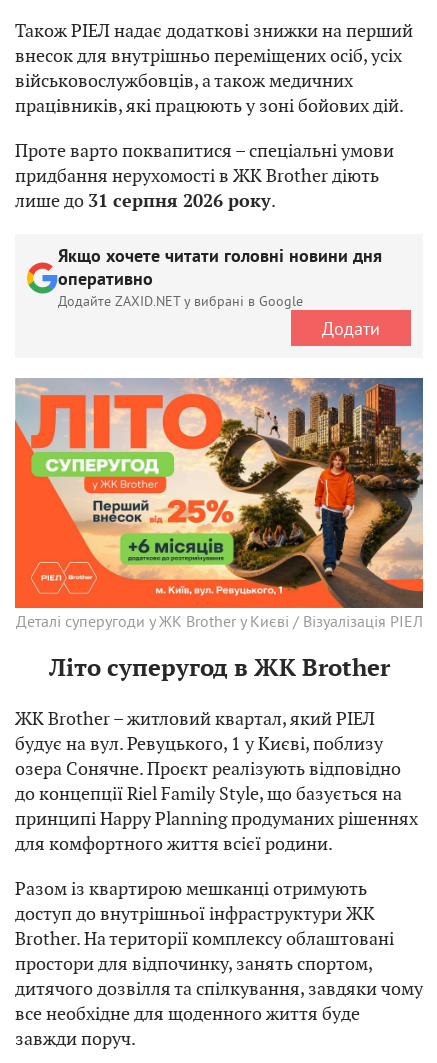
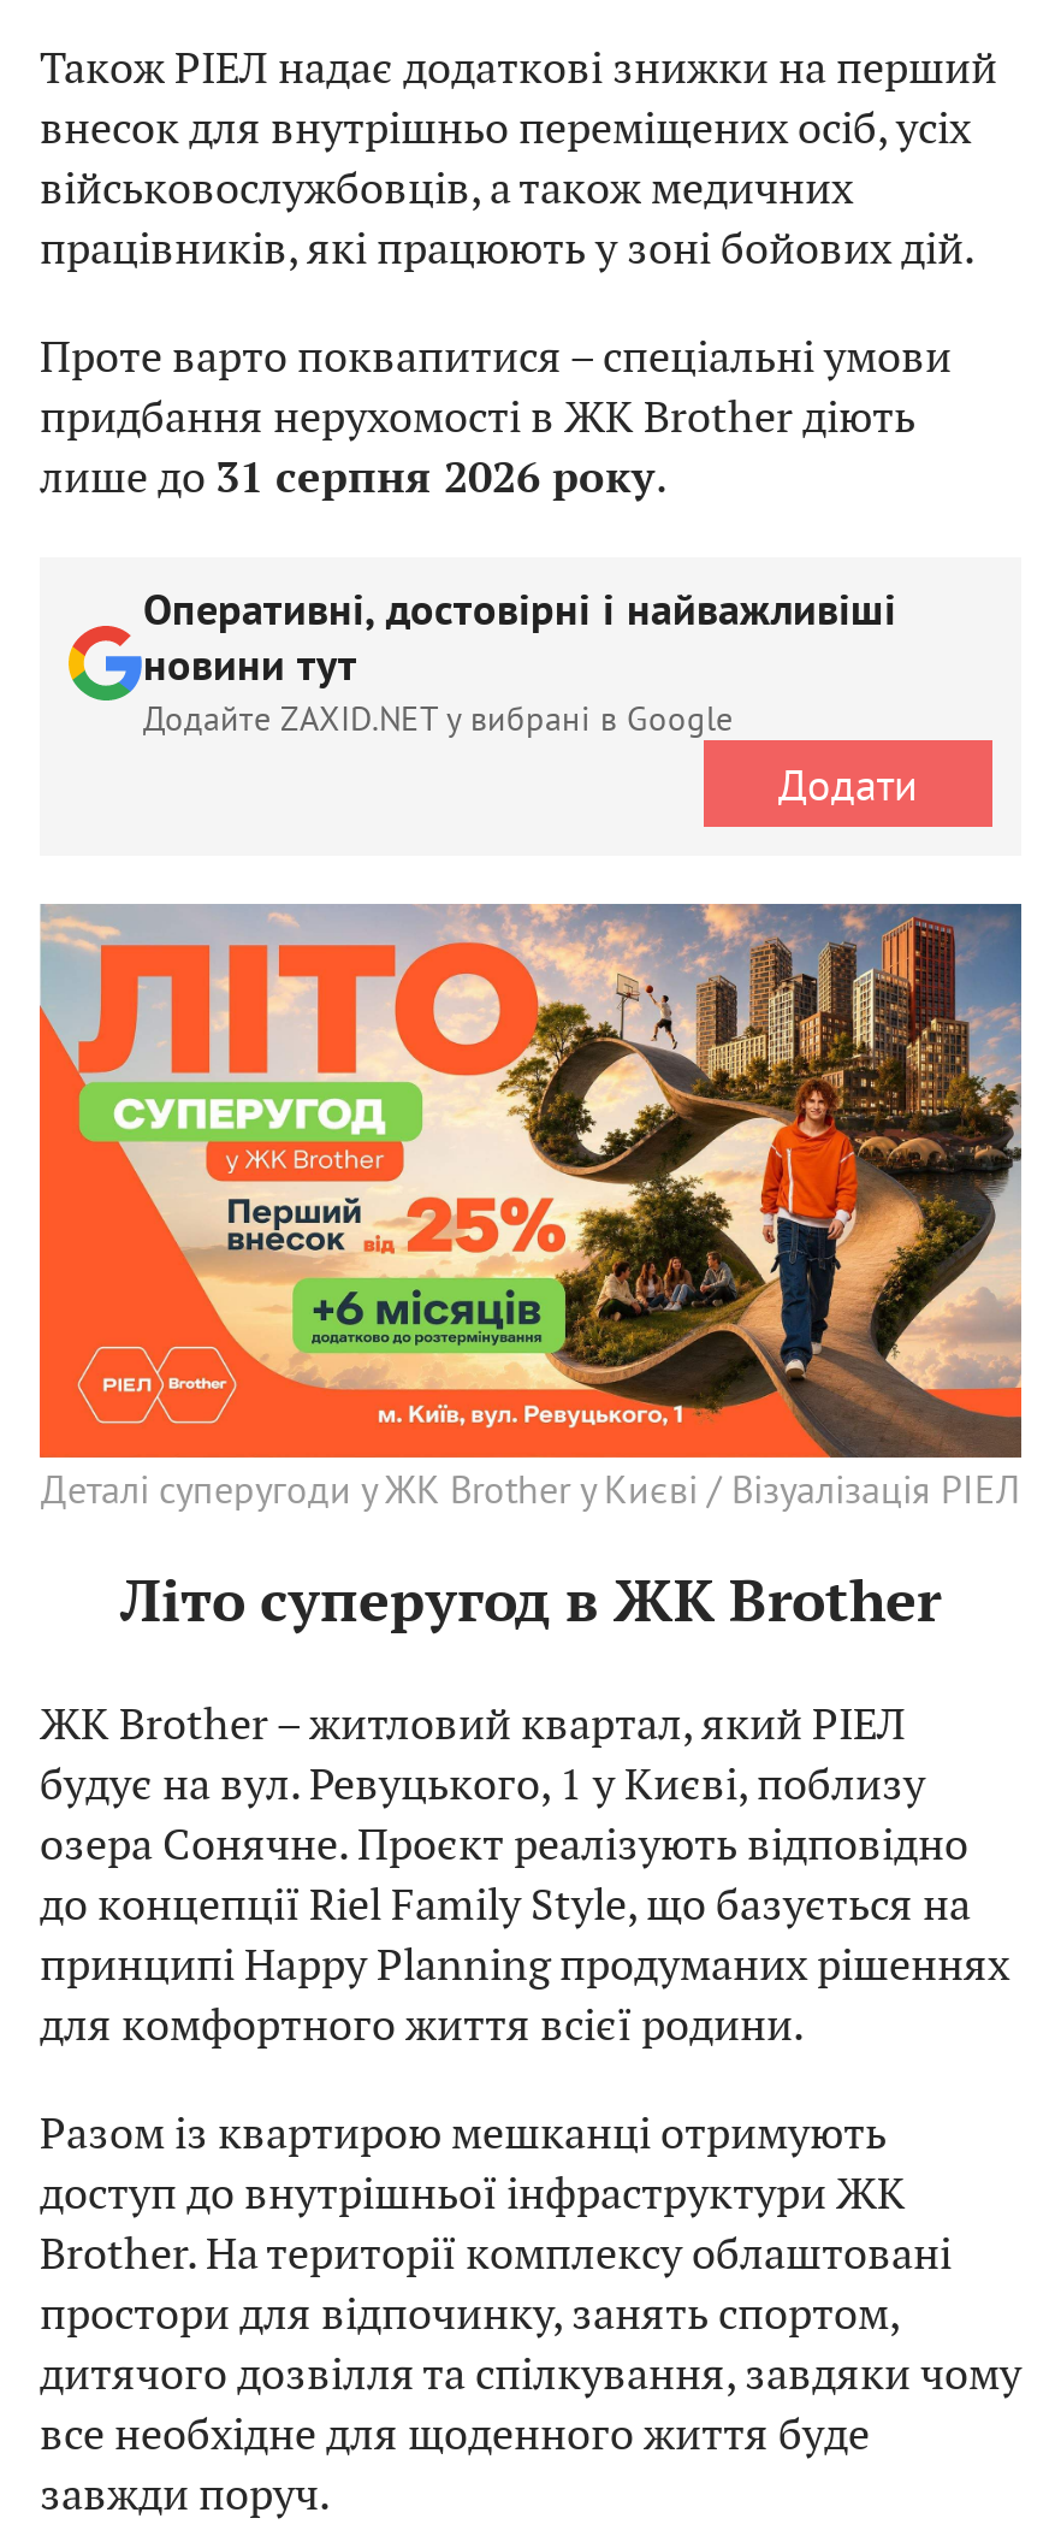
- Якщо хочете читати головні новини дня
- оперативно
+ Оперативні, достовірні і найважливіші
+ новини тут
